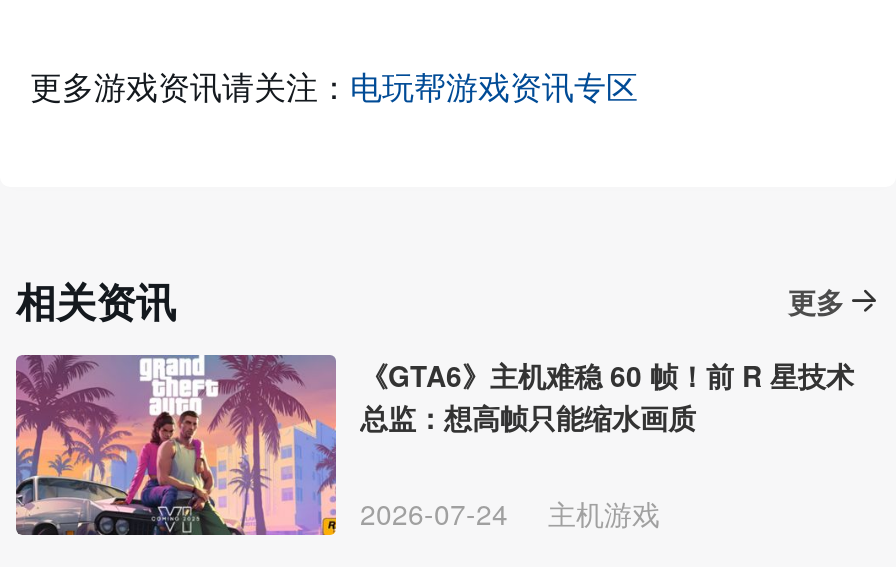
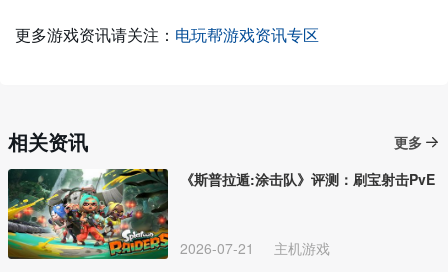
- [image]
- 《GTA6》主机难稳 60 帧！前 R 星技术
- 总监：想高帧只能缩水画质
+ [image]
+ 《斯普拉遁:涂击队》评测：刷宝射击PvE

- 2026-07-24 主机游戏
+ 2026-07-21 主机游戏
